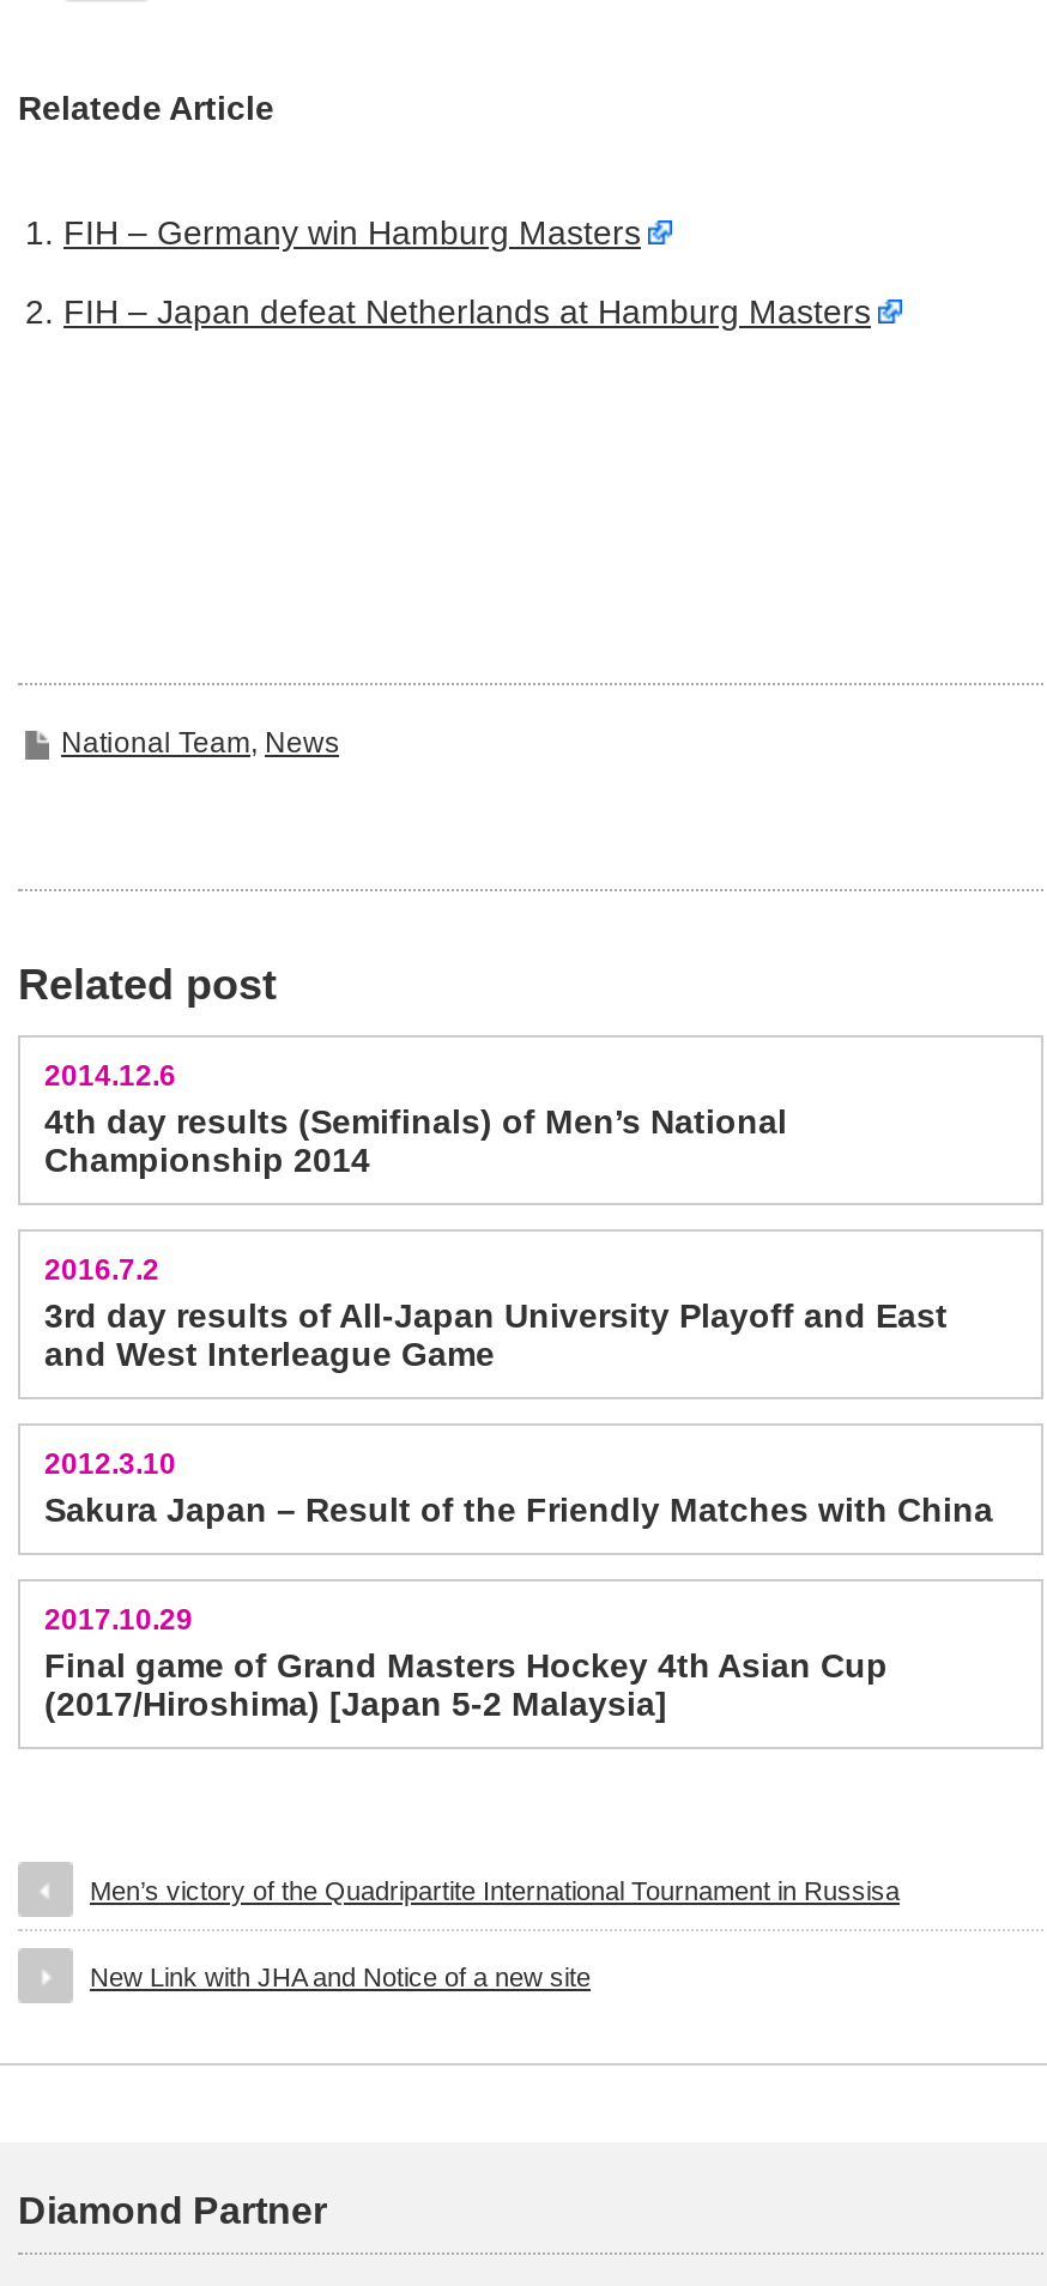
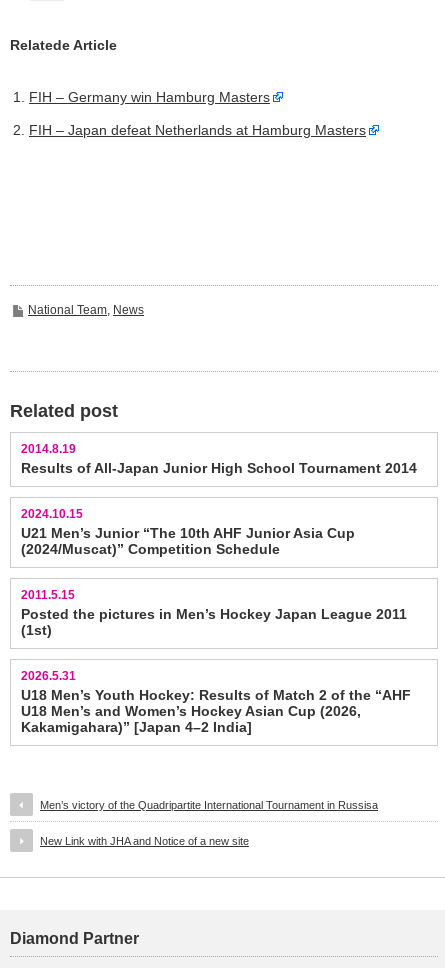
- 2014.12.6
- 4th day results (Semifinals) of Men’s National
- Championship 2014
+ 2014.8.19
+ Results of All-Japan Junior High School Tournament 2014

- 2016.7.2
- 3rd day results of All-Japan University Playoff and East
- and West Interleague Game
+ 2024.10.15
+ U21 Men’s Junior “The 10th AHF Junior Asia Cup
+ (2024/Muscat)” Competition Schedule

- 2012.3.10
- Sakura Japan – Result of the Friendly Matches with China
+ 2011.5.15
+ Posted the pictures in Men’s Hockey Japan League 2011
+ (1st)

- 2017.10.29
- Final game of Grand Masters Hockey 4th Asian Cup
- (2017/Hiroshima) [Japan 5-2 Malaysia]
+ 2026.5.31
+ U18 Men’s Youth Hockey: Results of Match 2 of the “AHF
+ U18 Men’s and Women’s Hockey Asian Cup (2026,
+ Kakamigahara)” [Japan 4–2 India]
